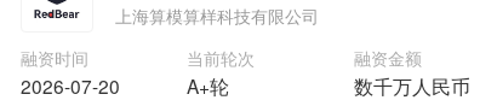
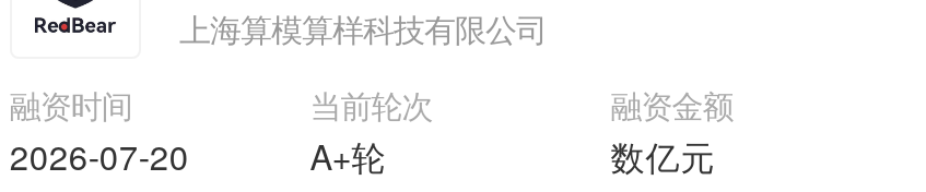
- 数千万人民币
+ 数亿元
